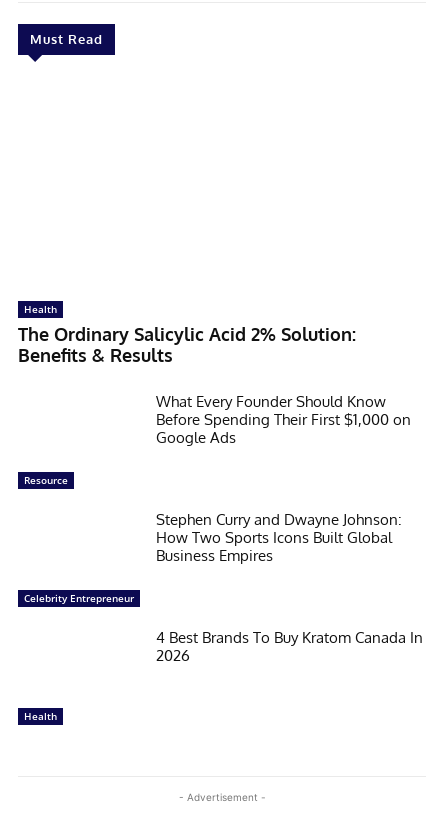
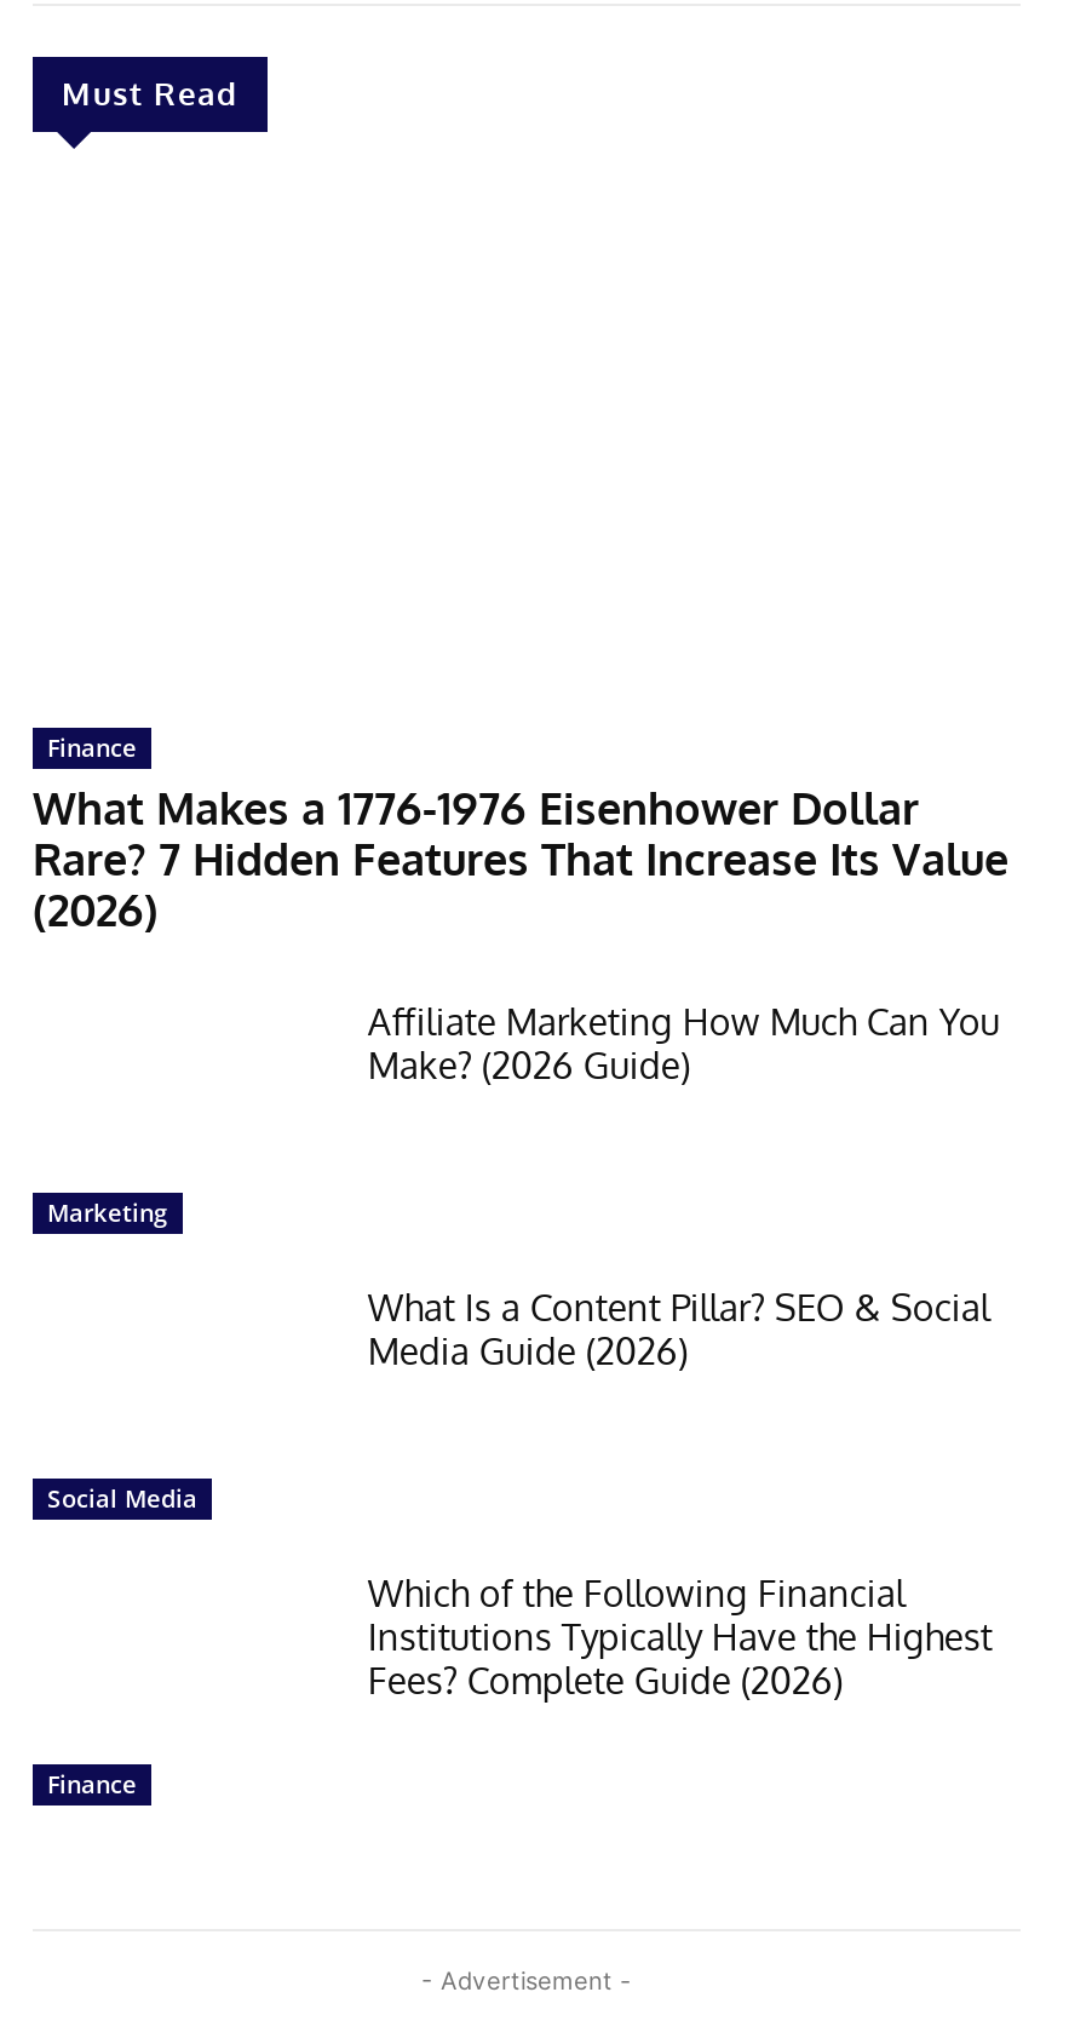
- Health
- The Ordinary Salicylic Acid 2% Solution:
- Benefits & Results
+ Finance
+ What Makes a 1776-1976 Eisenhower Dollar
+ Rare? 7 Hidden Features That Increase Its Value
+ (2026)

- What Every Founder Should Know
- Before Spending Their First $1,000 on
- Google Ads
+ Affiliate Marketing How Much Can You
+ Make? (2026 Guide)

- Resource
+ Marketing

- Stephen Curry and Dwayne Johnson:
- How Two Sports Icons Built Global
- Business Empires
+ What Is a Content Pillar? SEO & Social
+ Media Guide (2026)

- Celebrity Entrepreneur
+ Social Media

- 4 Best Brands To Buy Kratom Canada In
- 2026
+ Which of the Following Financial
+ Institutions Typically Have the Highest
+ Fees? Complete Guide (2026)

- Health
+ Finance
